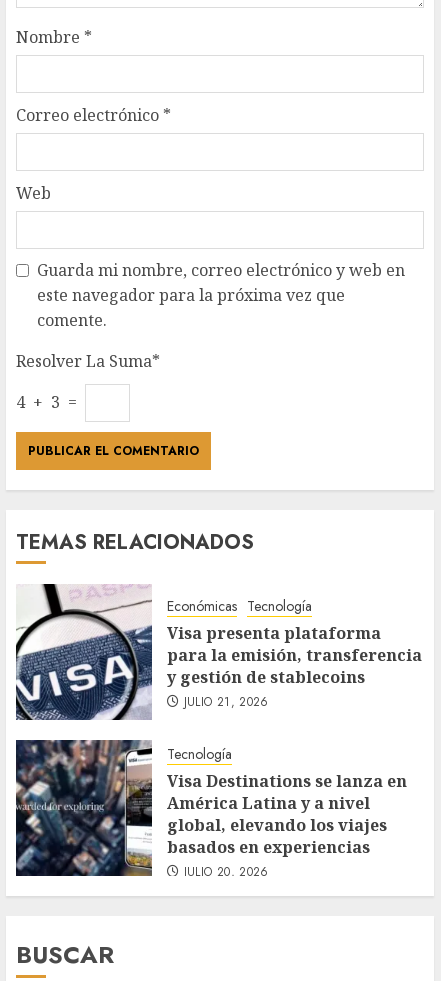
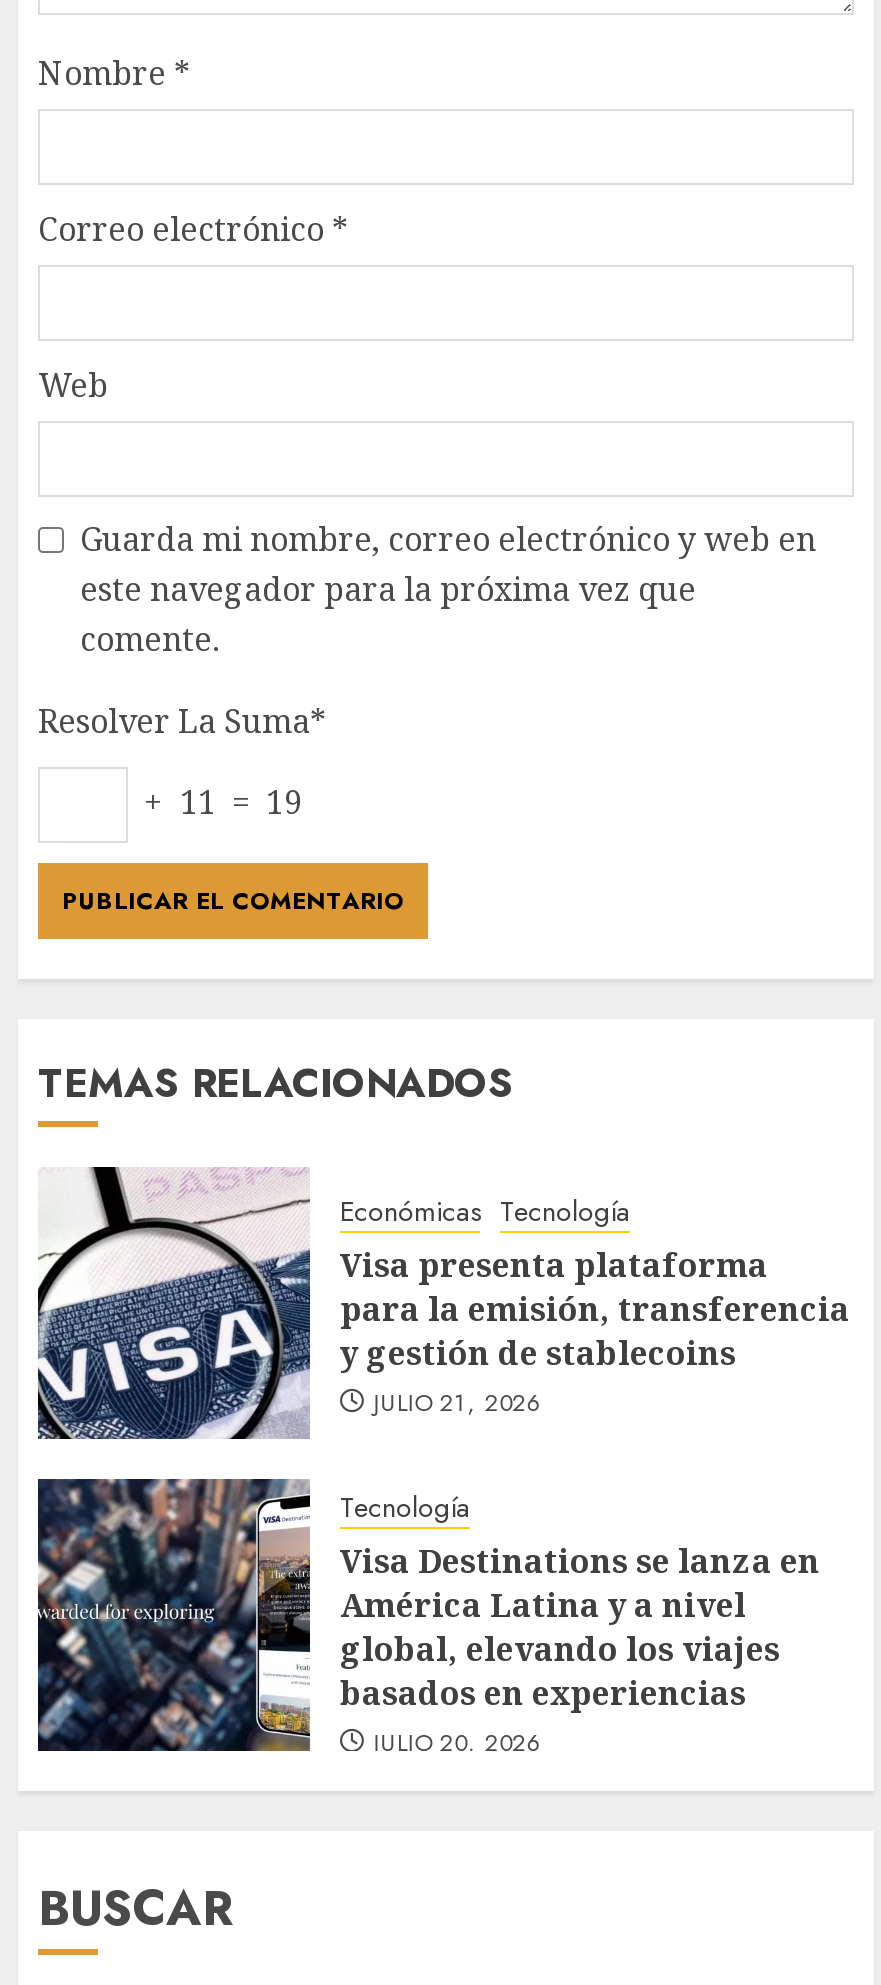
- 4 + 3 =
+ + 11 = 19
